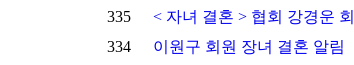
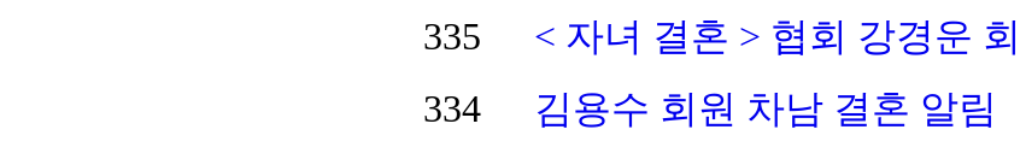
- 이원구 회원 장녀 결혼 알림
+ 김용수 회원 차남 결혼 알림
